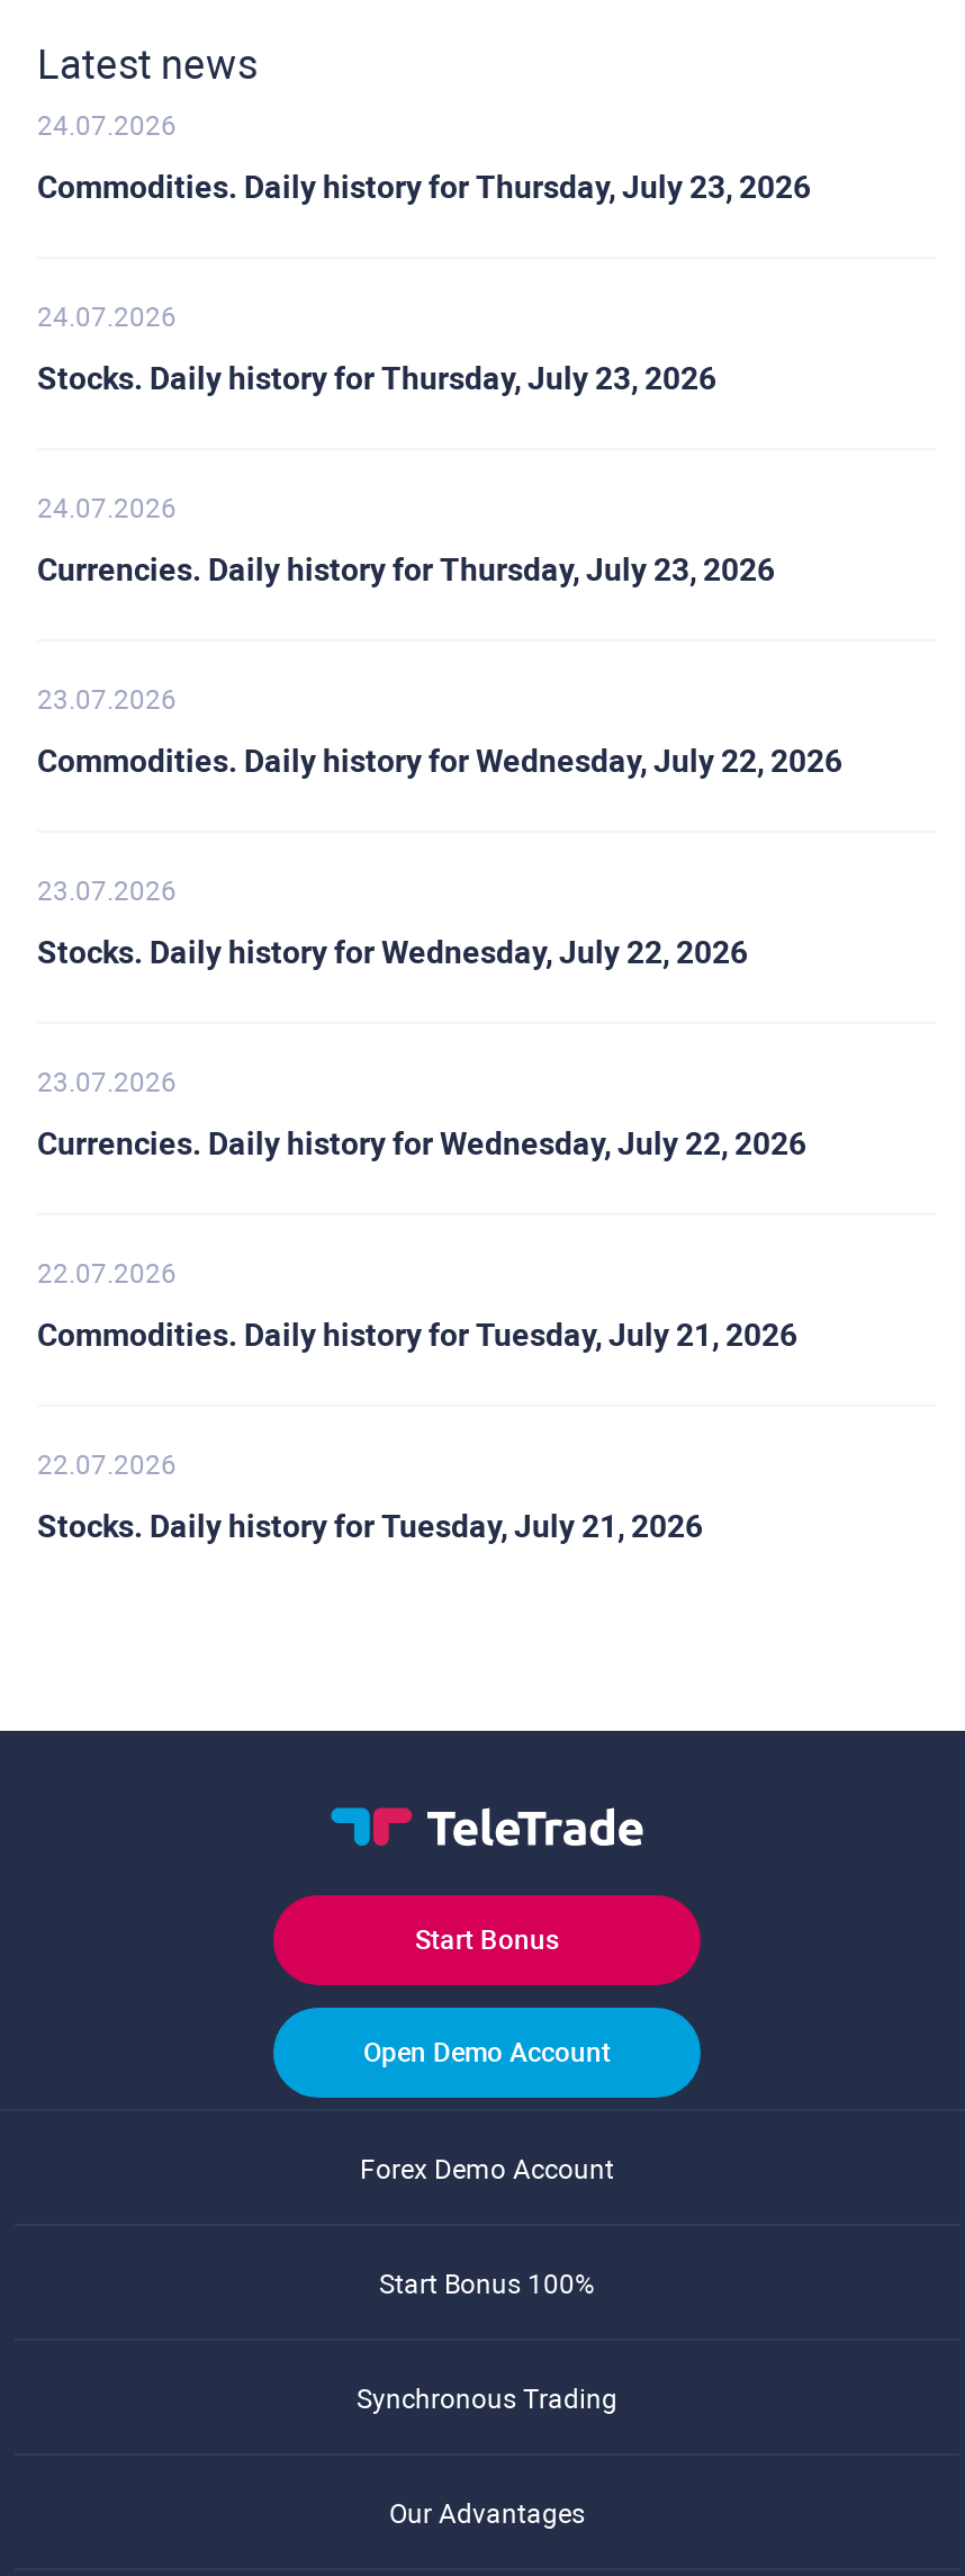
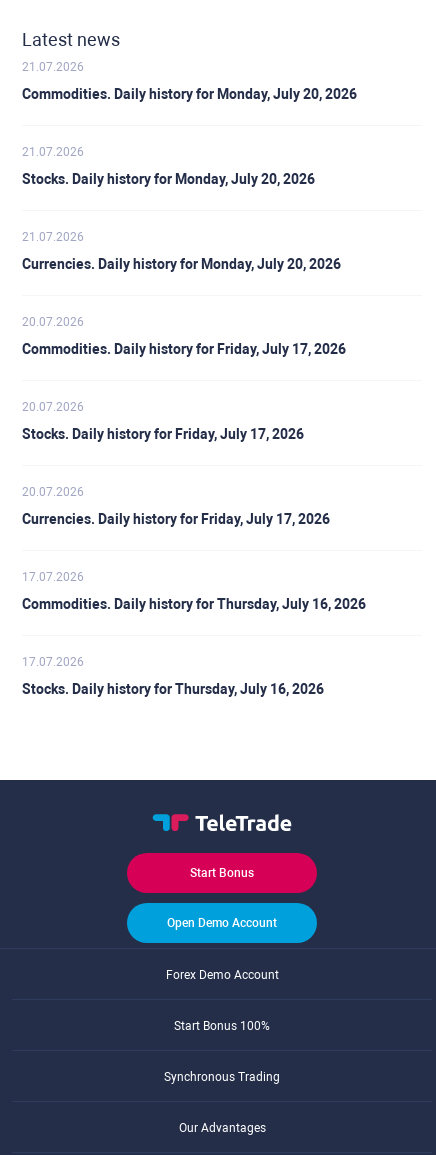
- 24.07.2026
+ 21.07.2026

- Commodities. Daily history for Thursday, July 23, 2026
+ Commodities. Daily history for Monday, July 20, 2026

- 24.07.2026
+ 21.07.2026

- Stocks. Daily history for Thursday, July 23, 2026
+ Stocks. Daily history for Monday, July 20, 2026

- 24.07.2026
+ 21.07.2026

- Currencies. Daily history for Thursday, July 23, 2026
+ Currencies. Daily history for Monday, July 20, 2026

- 23.07.2026
+ 20.07.2026

- Commodities. Daily history for Wednesday, July 22, 2026
+ Commodities. Daily history for Friday, July 17, 2026

- 23.07.2026
+ 20.07.2026

- Stocks. Daily history for Wednesday, July 22, 2026
+ Stocks. Daily history for Friday, July 17, 2026

- 23.07.2026
+ 20.07.2026

- Currencies. Daily history for Wednesday, July 22, 2026
+ Currencies. Daily history for Friday, July 17, 2026

- 22.07.2026
+ 17.07.2026

- Commodities. Daily history for Tuesday, July 21, 2026
+ Commodities. Daily history for Thursday, July 16, 2026

- 22.07.2026
+ 17.07.2026

- Stocks. Daily history for Tuesday, July 21, 2026
+ Stocks. Daily history for Thursday, July 16, 2026
